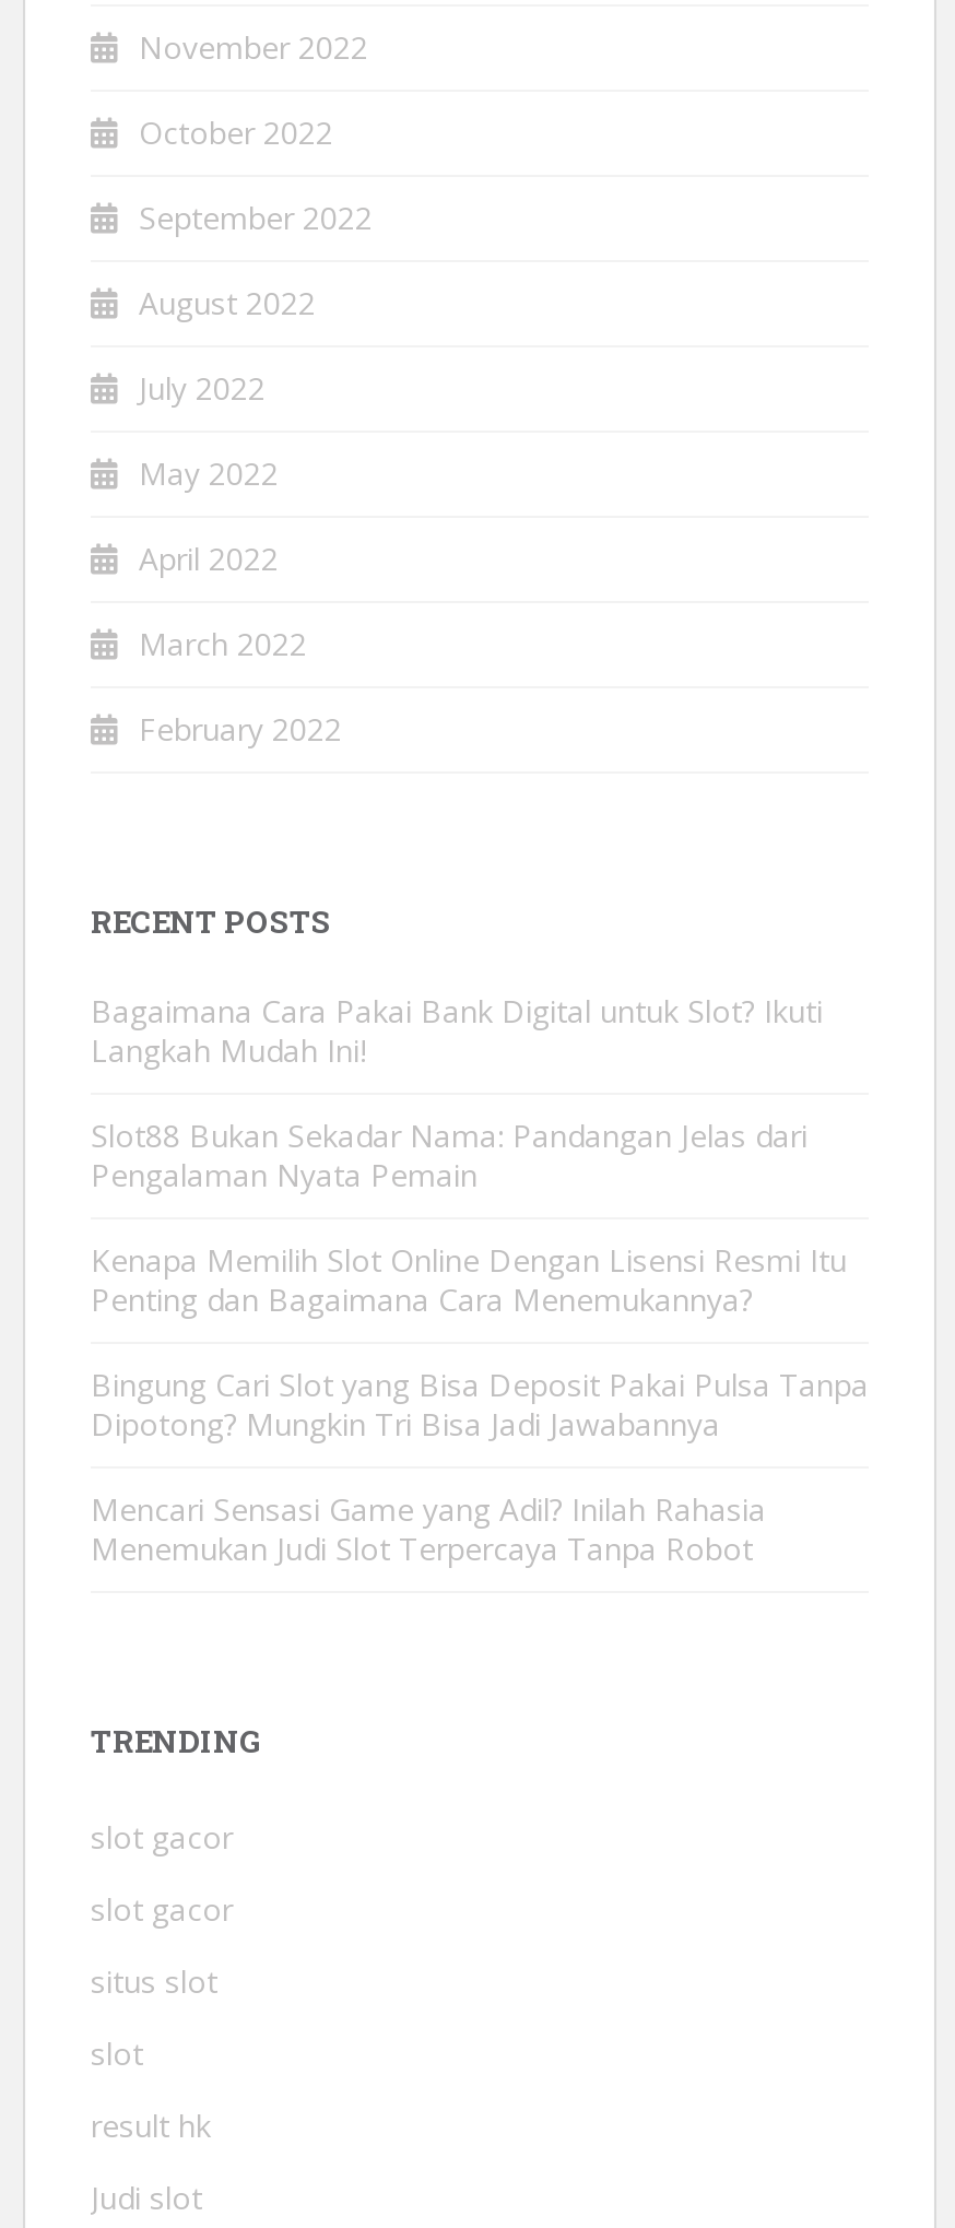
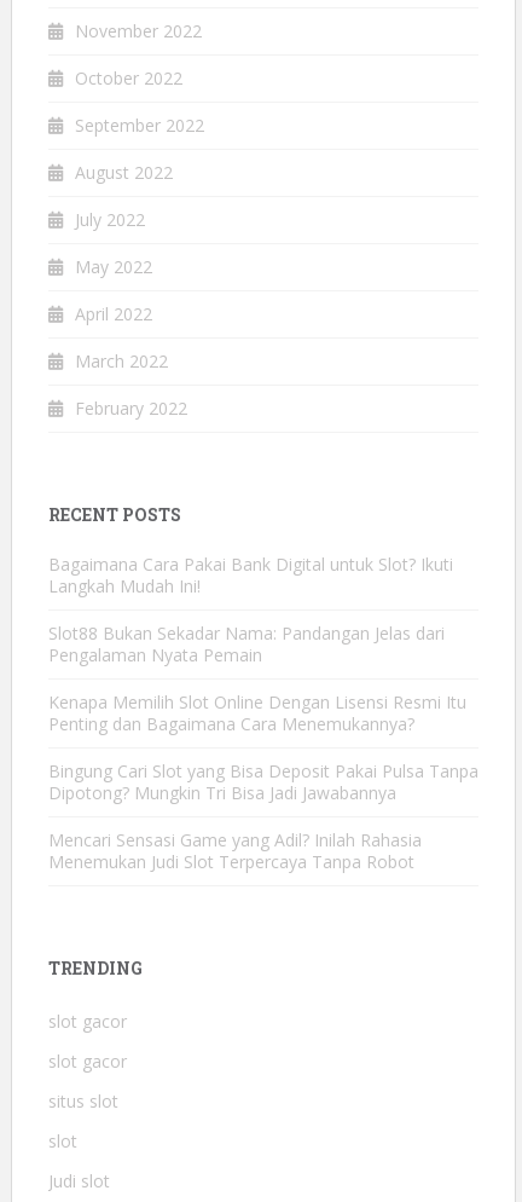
- result hk
